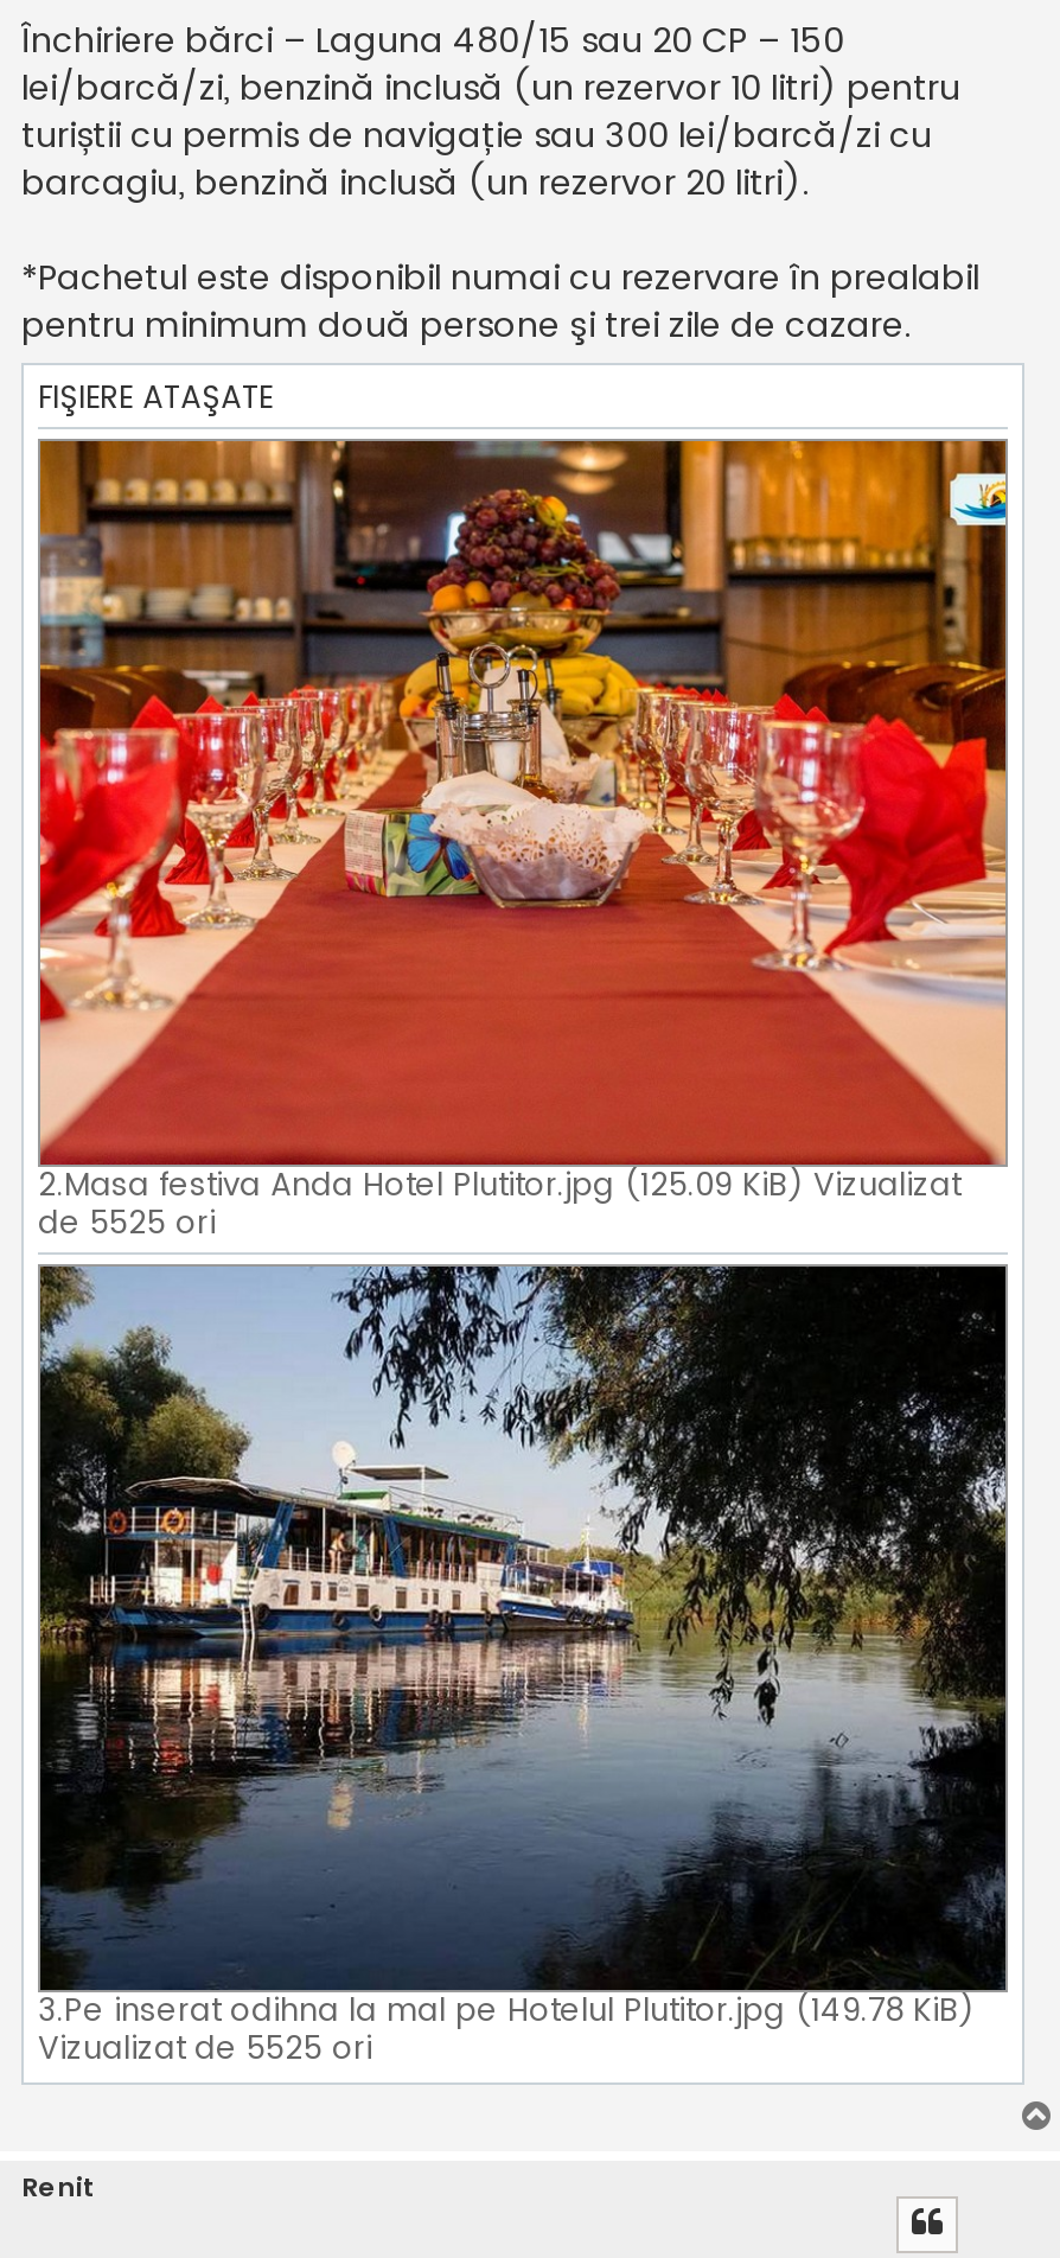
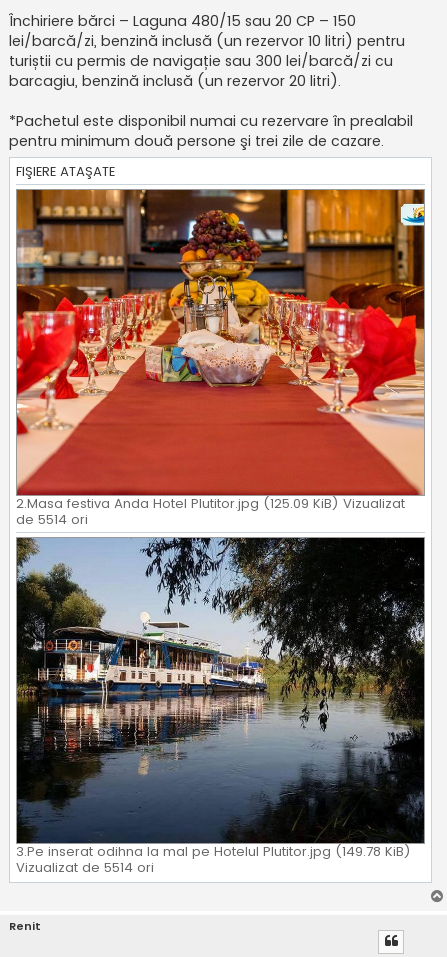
- de 5525 ori
+ de 5514 ori

- Vizualizat de 5525 ori
+ Vizualizat de 5514 ori
